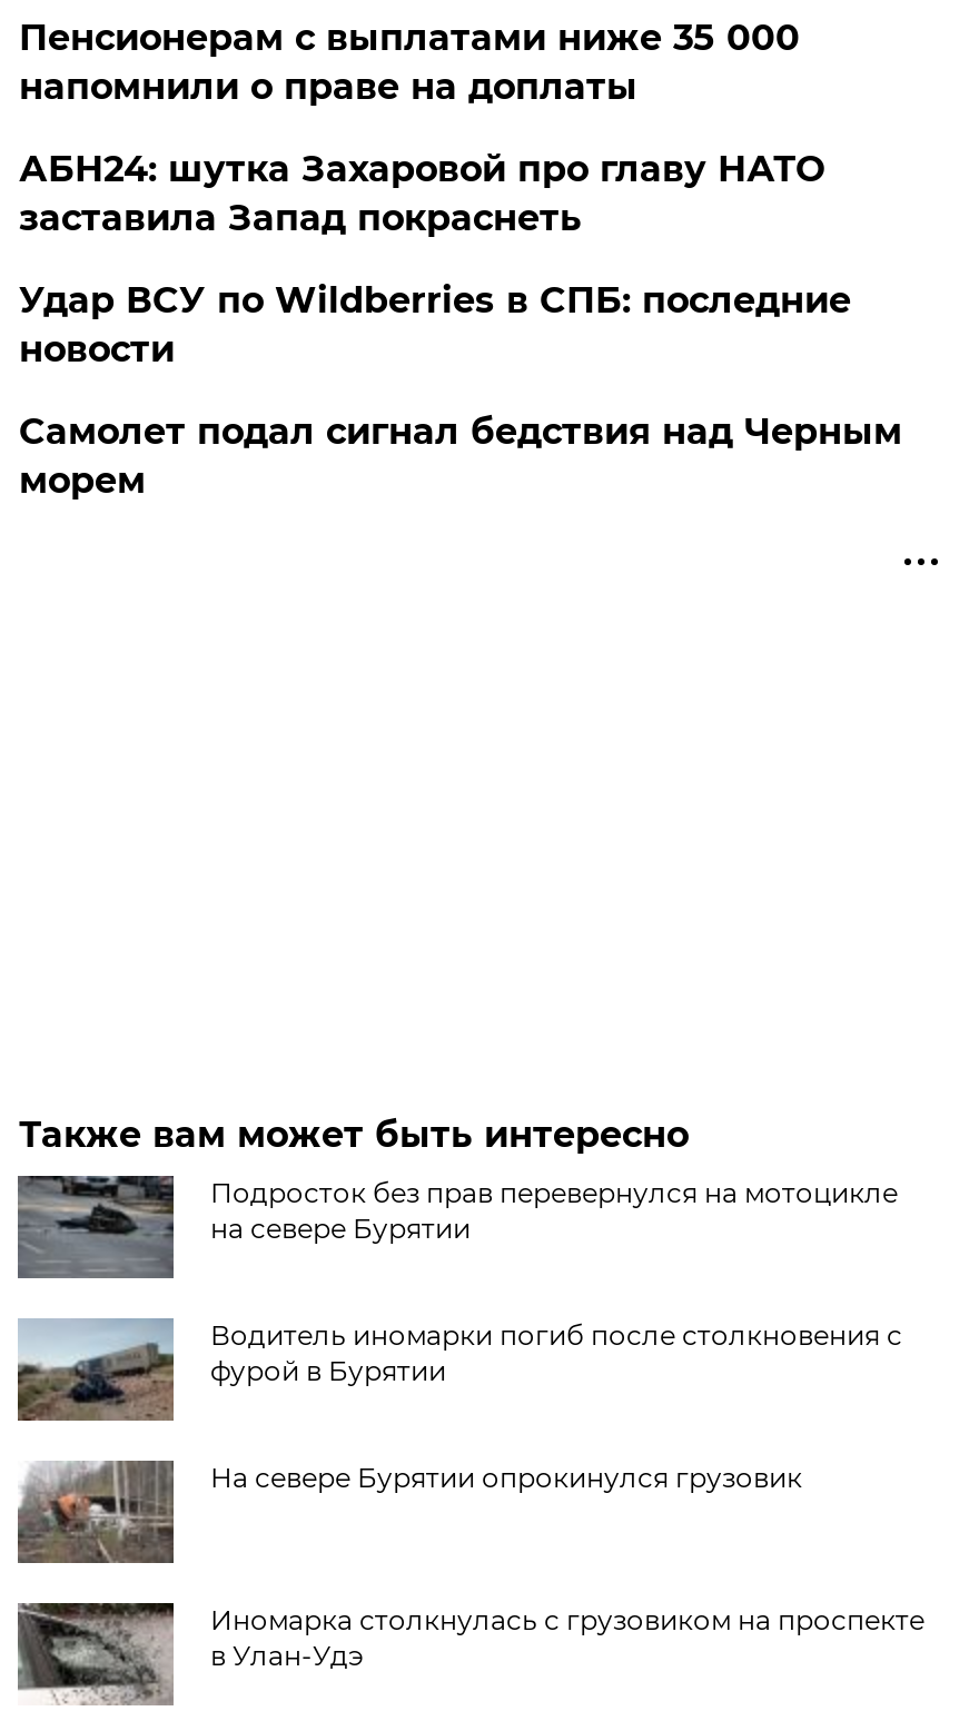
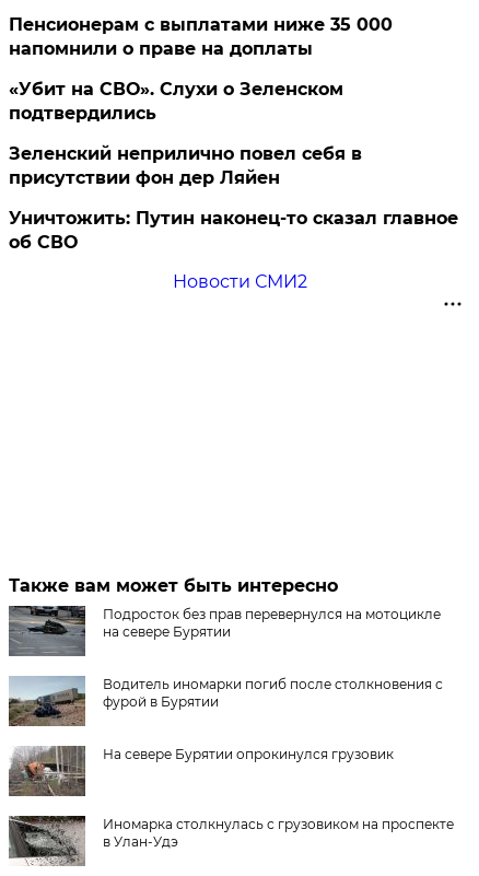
- АБН24: шутка Захаровой про главу НАТО
- заставила Запад покраснеть
- Удар ВСУ по Wildberries в СПБ: последние
- новости
- Самолет подал сигнал бедствия над Черным
- морем
+ «Убит на СВО». Слухи о Зеленском
+ подтвердились
+ Зеленский неприлично повел cебя в
+ присутствии фон дер Ляйен
+ Уничтожить: Путин наконец-то сказал главное
+ об СВО
+ Новости СМИ2
